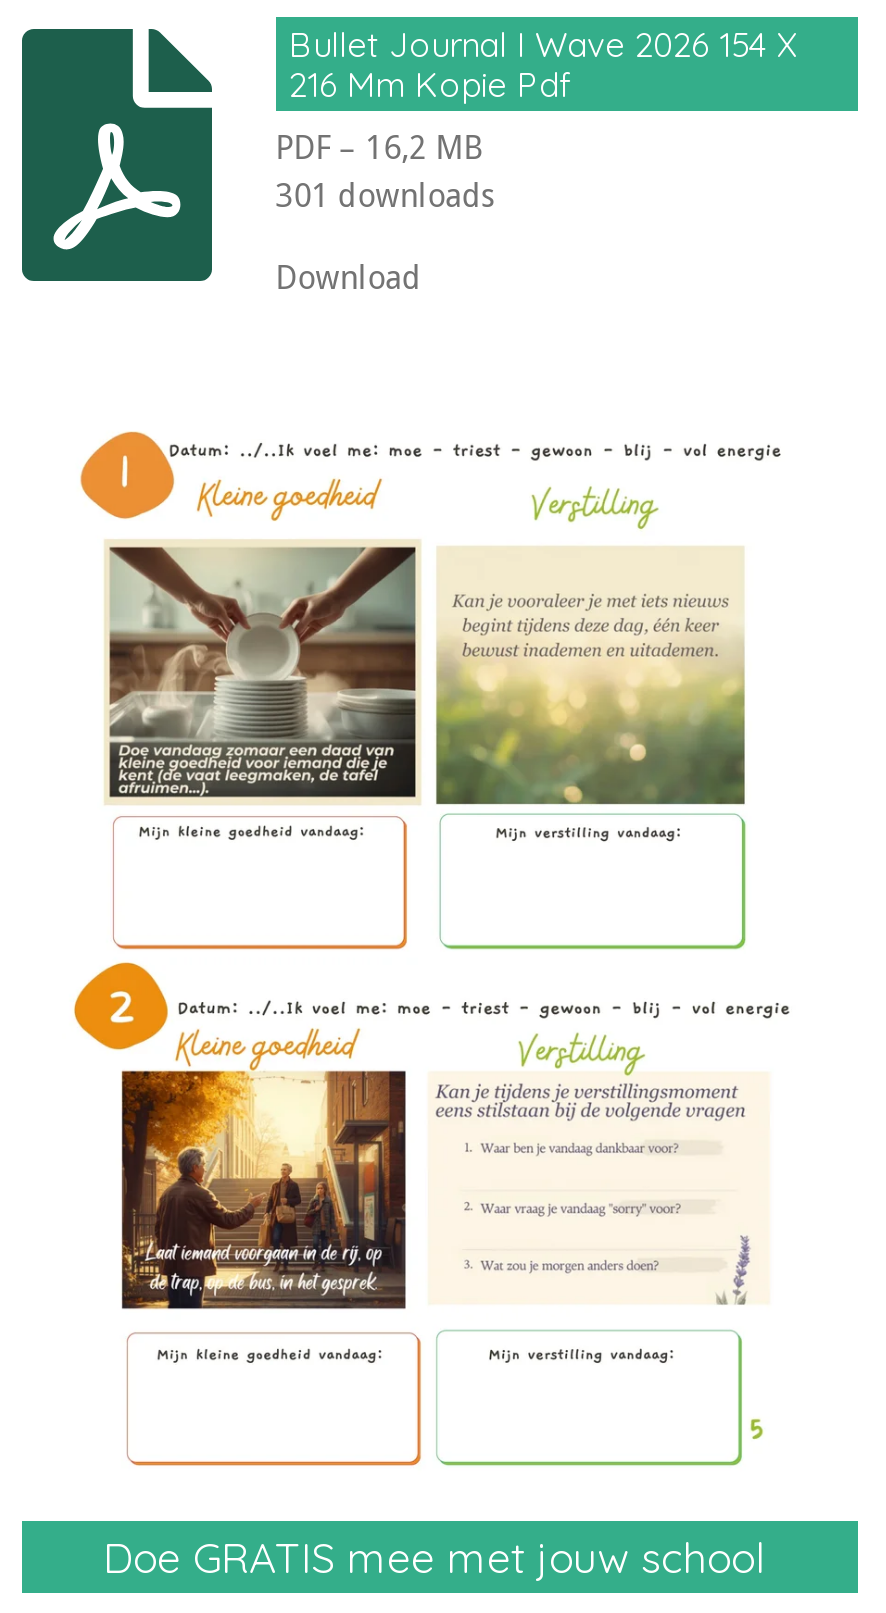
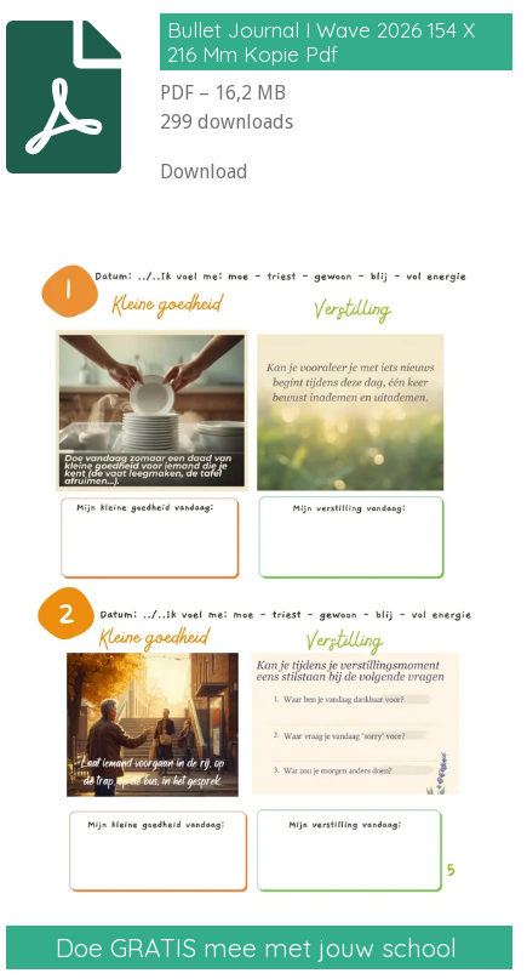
- 301 downloads
+ 299 downloads
